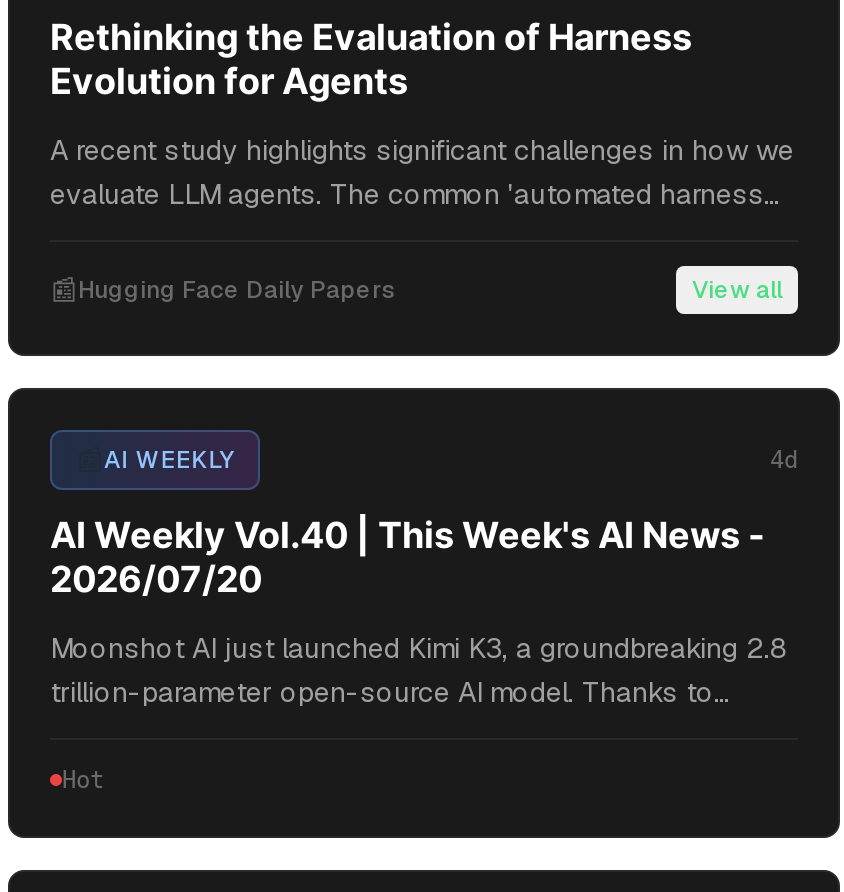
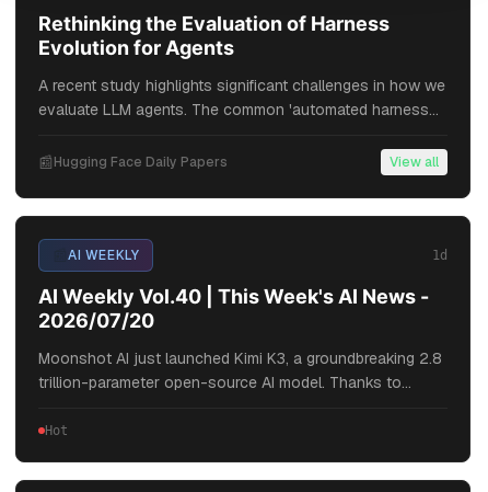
- 4d
+ 1d
